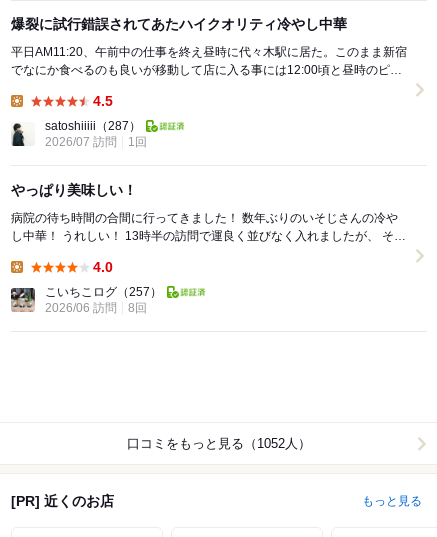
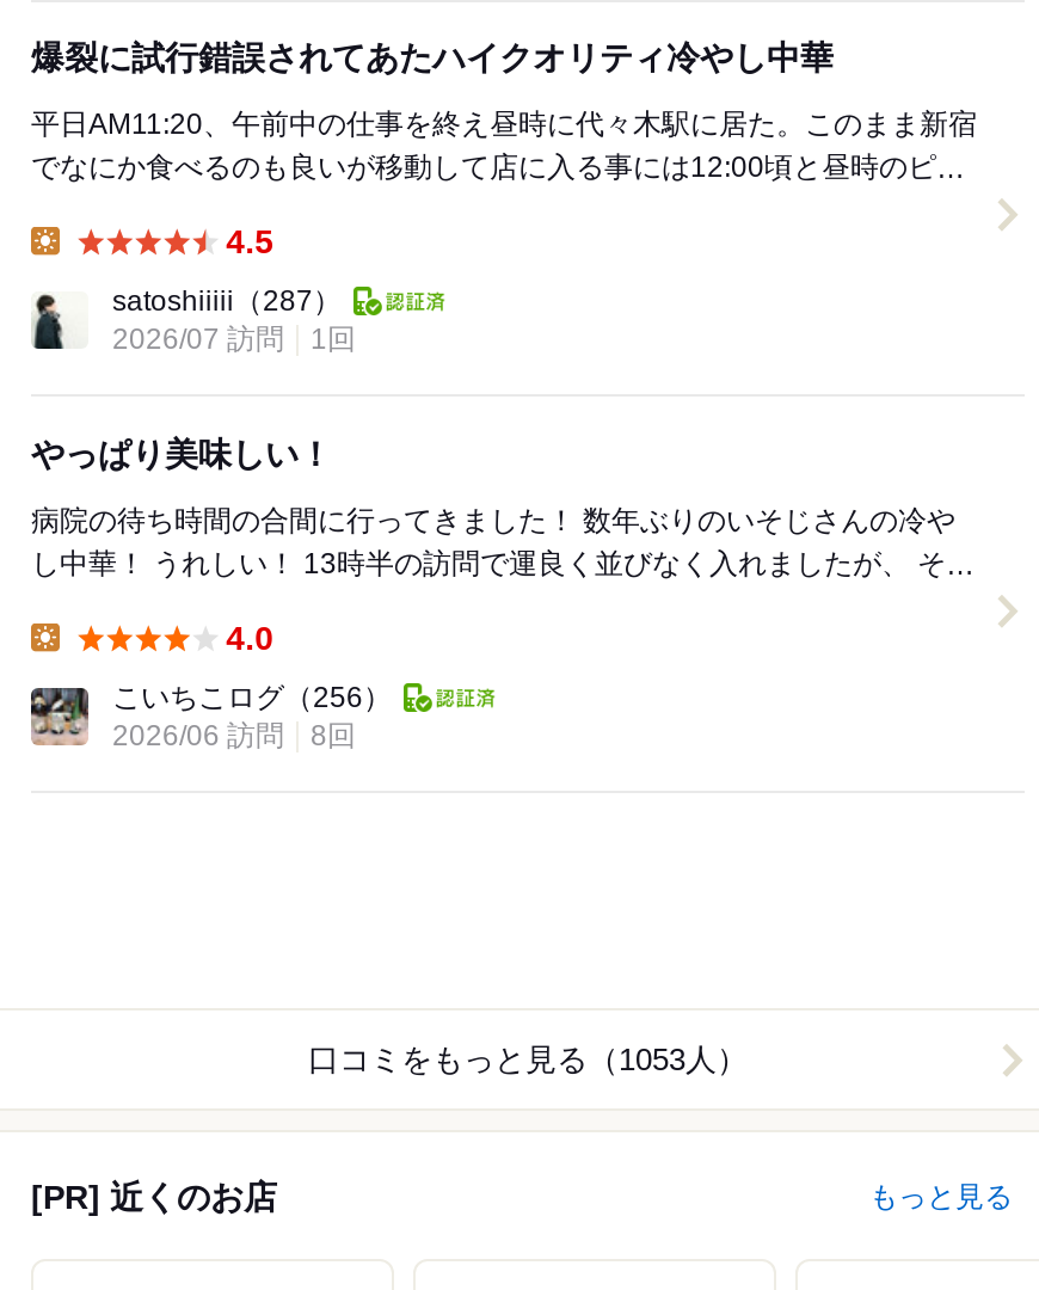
- こいちこログ（257）
+ こいちこログ（256）

- 口コミをもっと見る（1052人）
+ 口コミをもっと見る（1053人）
